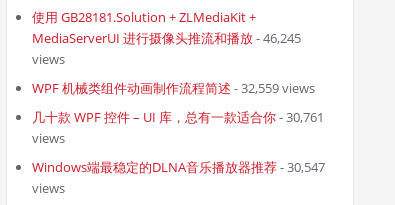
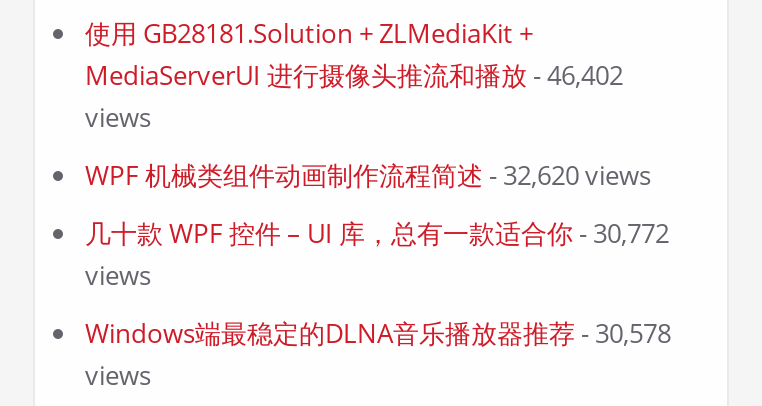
- MediaServerUI 进行摄像头推流和播放- 46,245
+ MediaServerUI 进行摄像头推流和播放- 46,402

- WPF 机械类组件动画制作流程简述- 32,559 views
+ WPF 机械类组件动画制作流程简述- 32,620 views

- 几十款 WPF 控件 – UI 库，总有一款适合你- 30,761
+ 几十款 WPF 控件 – UI 库，总有一款适合你- 30,772

- Windows端最稳定的DLNA音乐播放器推荐- 30,547
+ Windows端最稳定的DLNA音乐播放器推荐- 30,578
